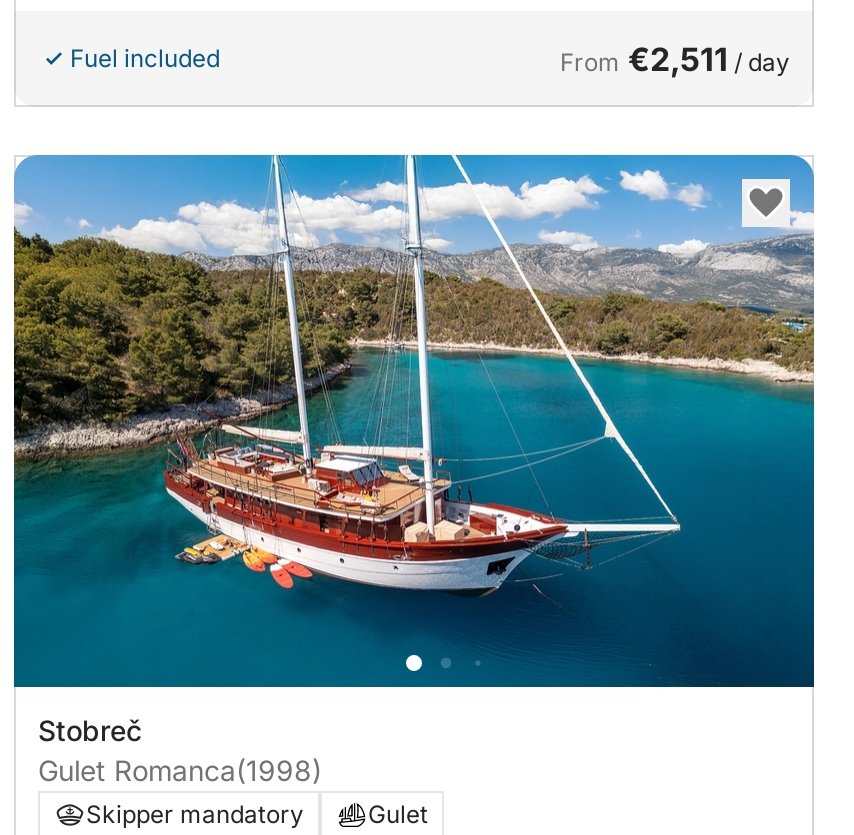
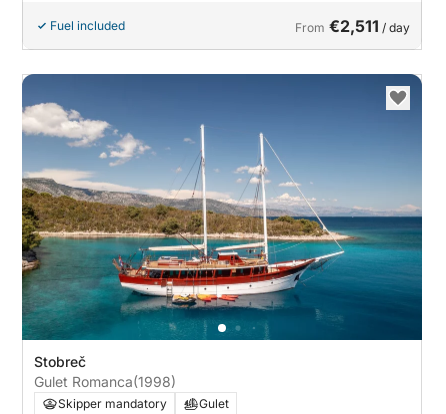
- [image]
+ [image]
